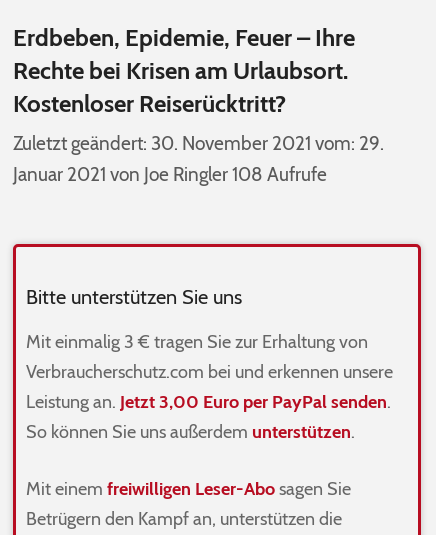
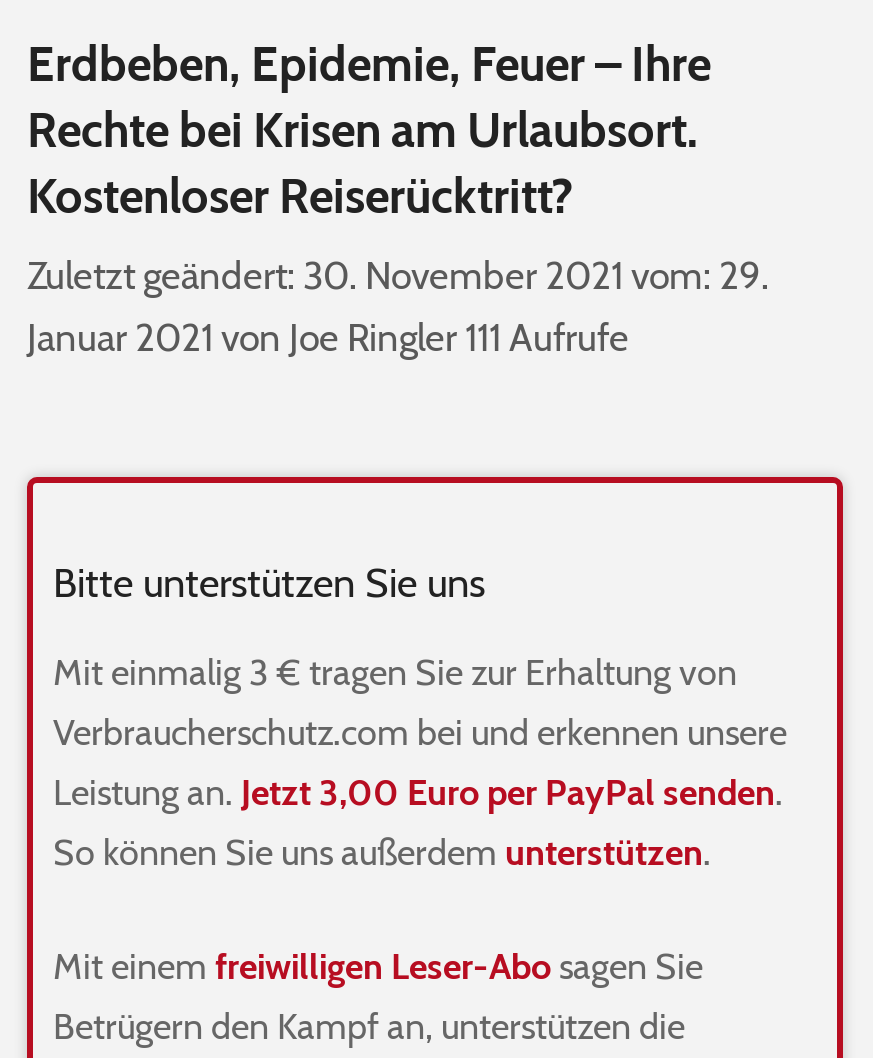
- Januar 2021 von Joe Ringler 108 Aufrufe
+ Januar 2021 von Joe Ringler 111 Aufrufe
